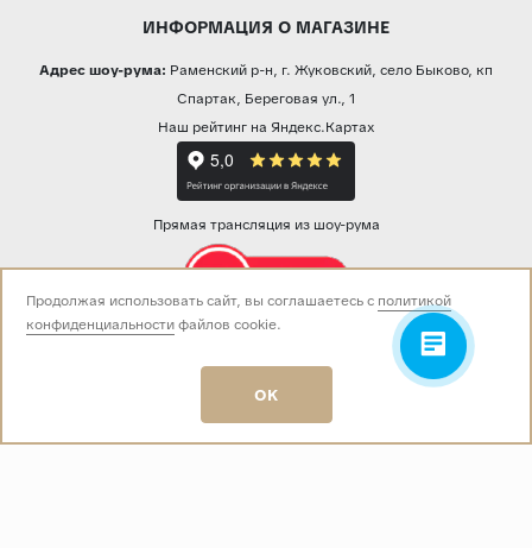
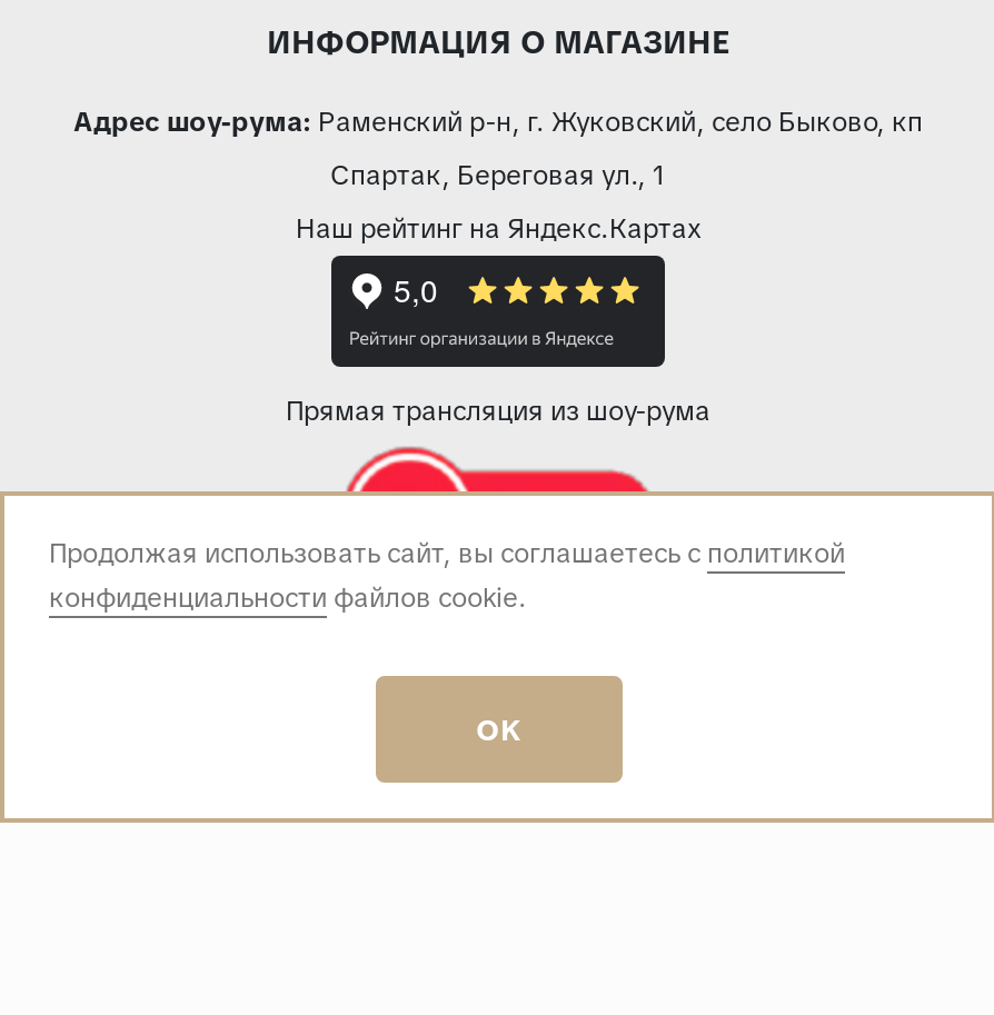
- [image]
